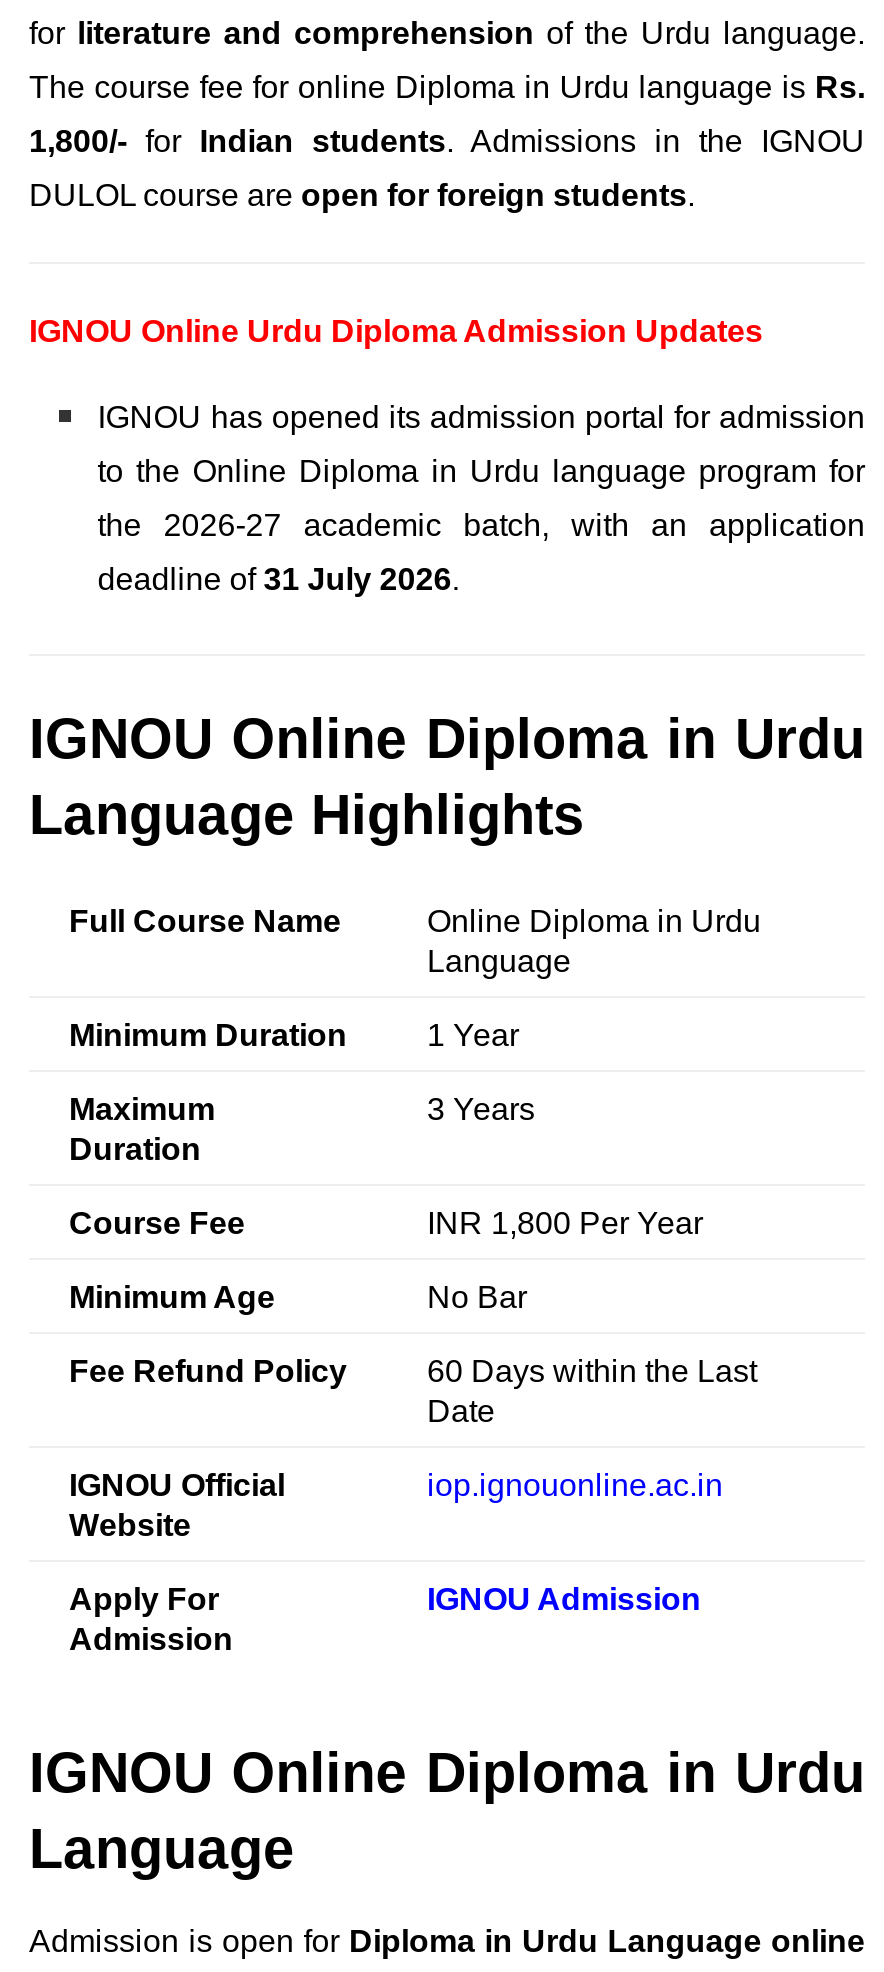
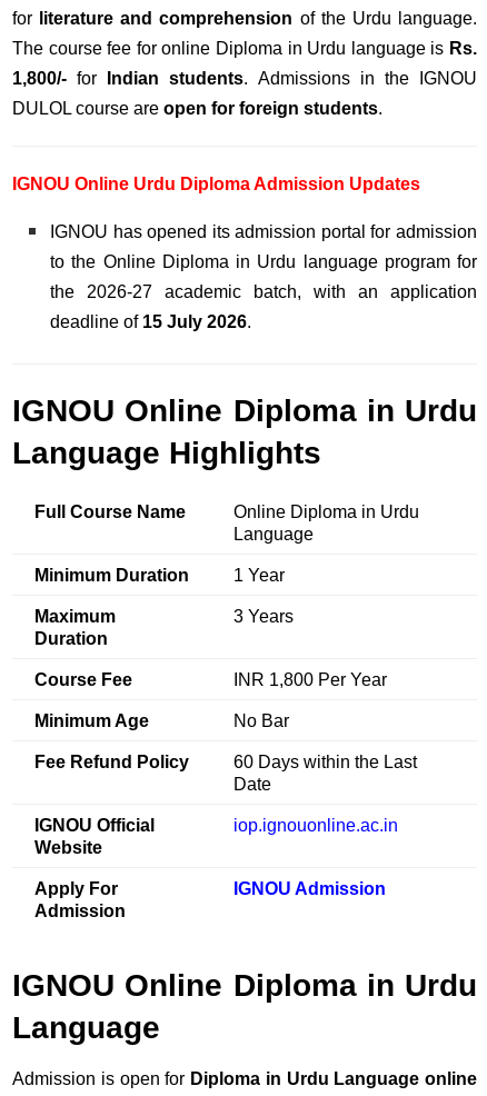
- deadline of 31 July 2026.
+ deadline of 15 July 2026.
